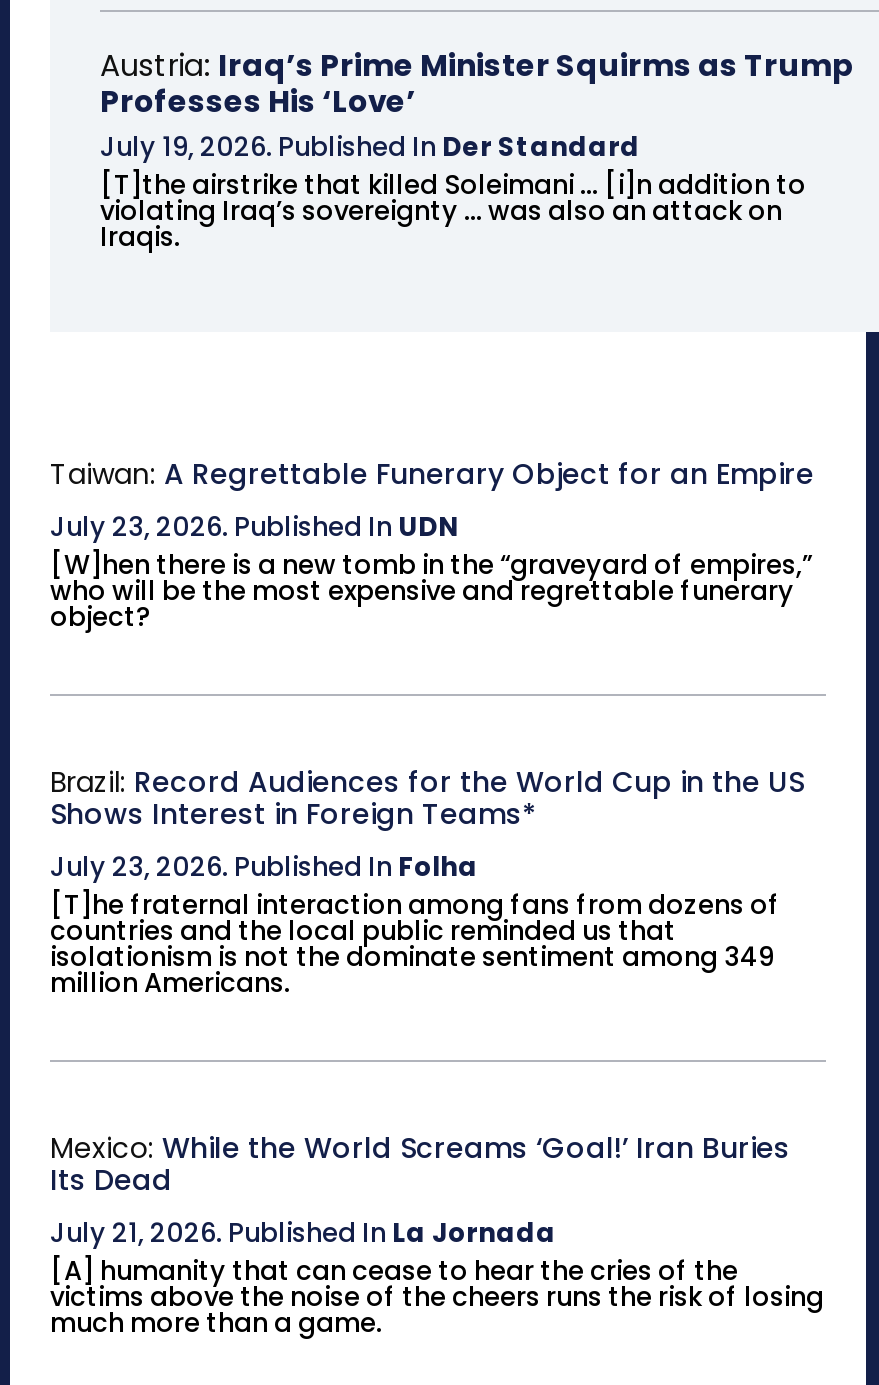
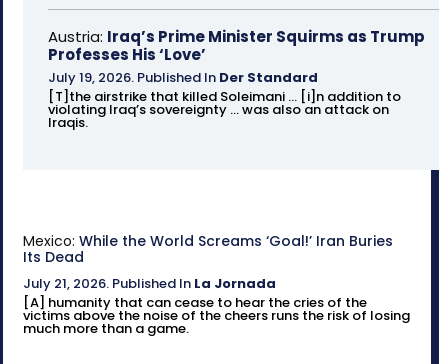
- Taiwan: A Regrettable Funerary Object for an Empire
- July 23, 2026. Published In UDN
- [W]hen there is a new tomb in the “graveyard of empires,”
- who will be the most expensive and regrettable funerary
- object?

- Brazil: Record Audiences for the World Cup in the US
- Shows Interest in Foreign Teams*
- July 23, 2026. Published In Folha
- [T]he fraternal interaction among fans from dozens of
- countries and the local public reminded us that
- isolationism is not the dominate sentiment among 349
- million Americans.
